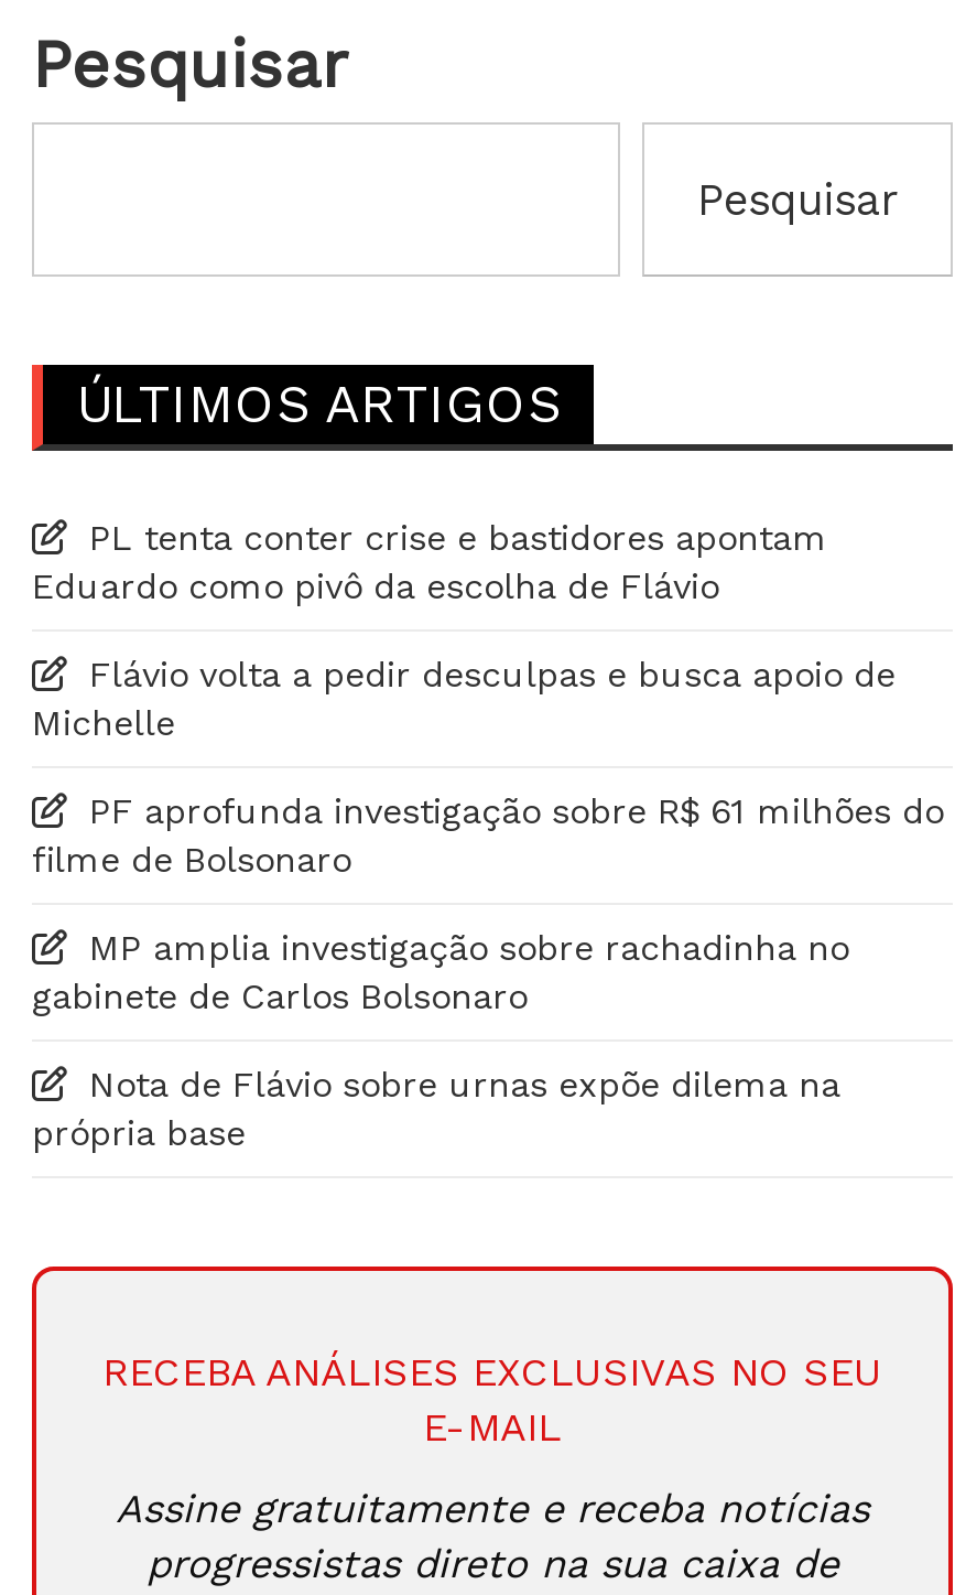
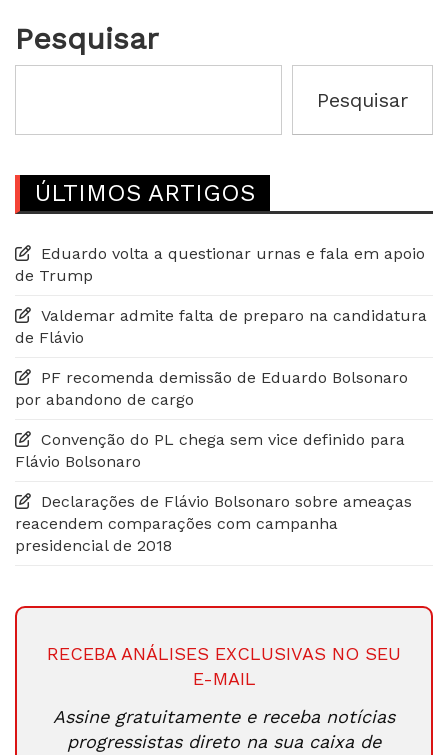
- PL tenta conter crise e bastidores apontam
- Eduardo como pivô da escolha de Flávio
+ Eduardo volta a questionar urnas e fala em apoio
+ de Trump

- Flávio volta a pedir desculpas e busca apoio de
- Michelle
+ Valdemar admite falta de preparo na candidatura
+ de Flávio

- PF aprofunda investigação sobre R$ 61 milhões do
- filme de Bolsonaro
+ PF recomenda demissão de Eduardo Bolsonaro
+ por abandono de cargo

- MP amplia investigação sobre rachadinha no
- gabinete de Carlos Bolsonaro
+ Convenção do PL chega sem vice definido para
+ Flávio Bolsonaro

- Nota de Flávio sobre urnas expõe dilema na
- própria base
+ Declarações de Flávio Bolsonaro sobre ameaças
+ reacendem comparações com campanha
+ presidencial de 2018
